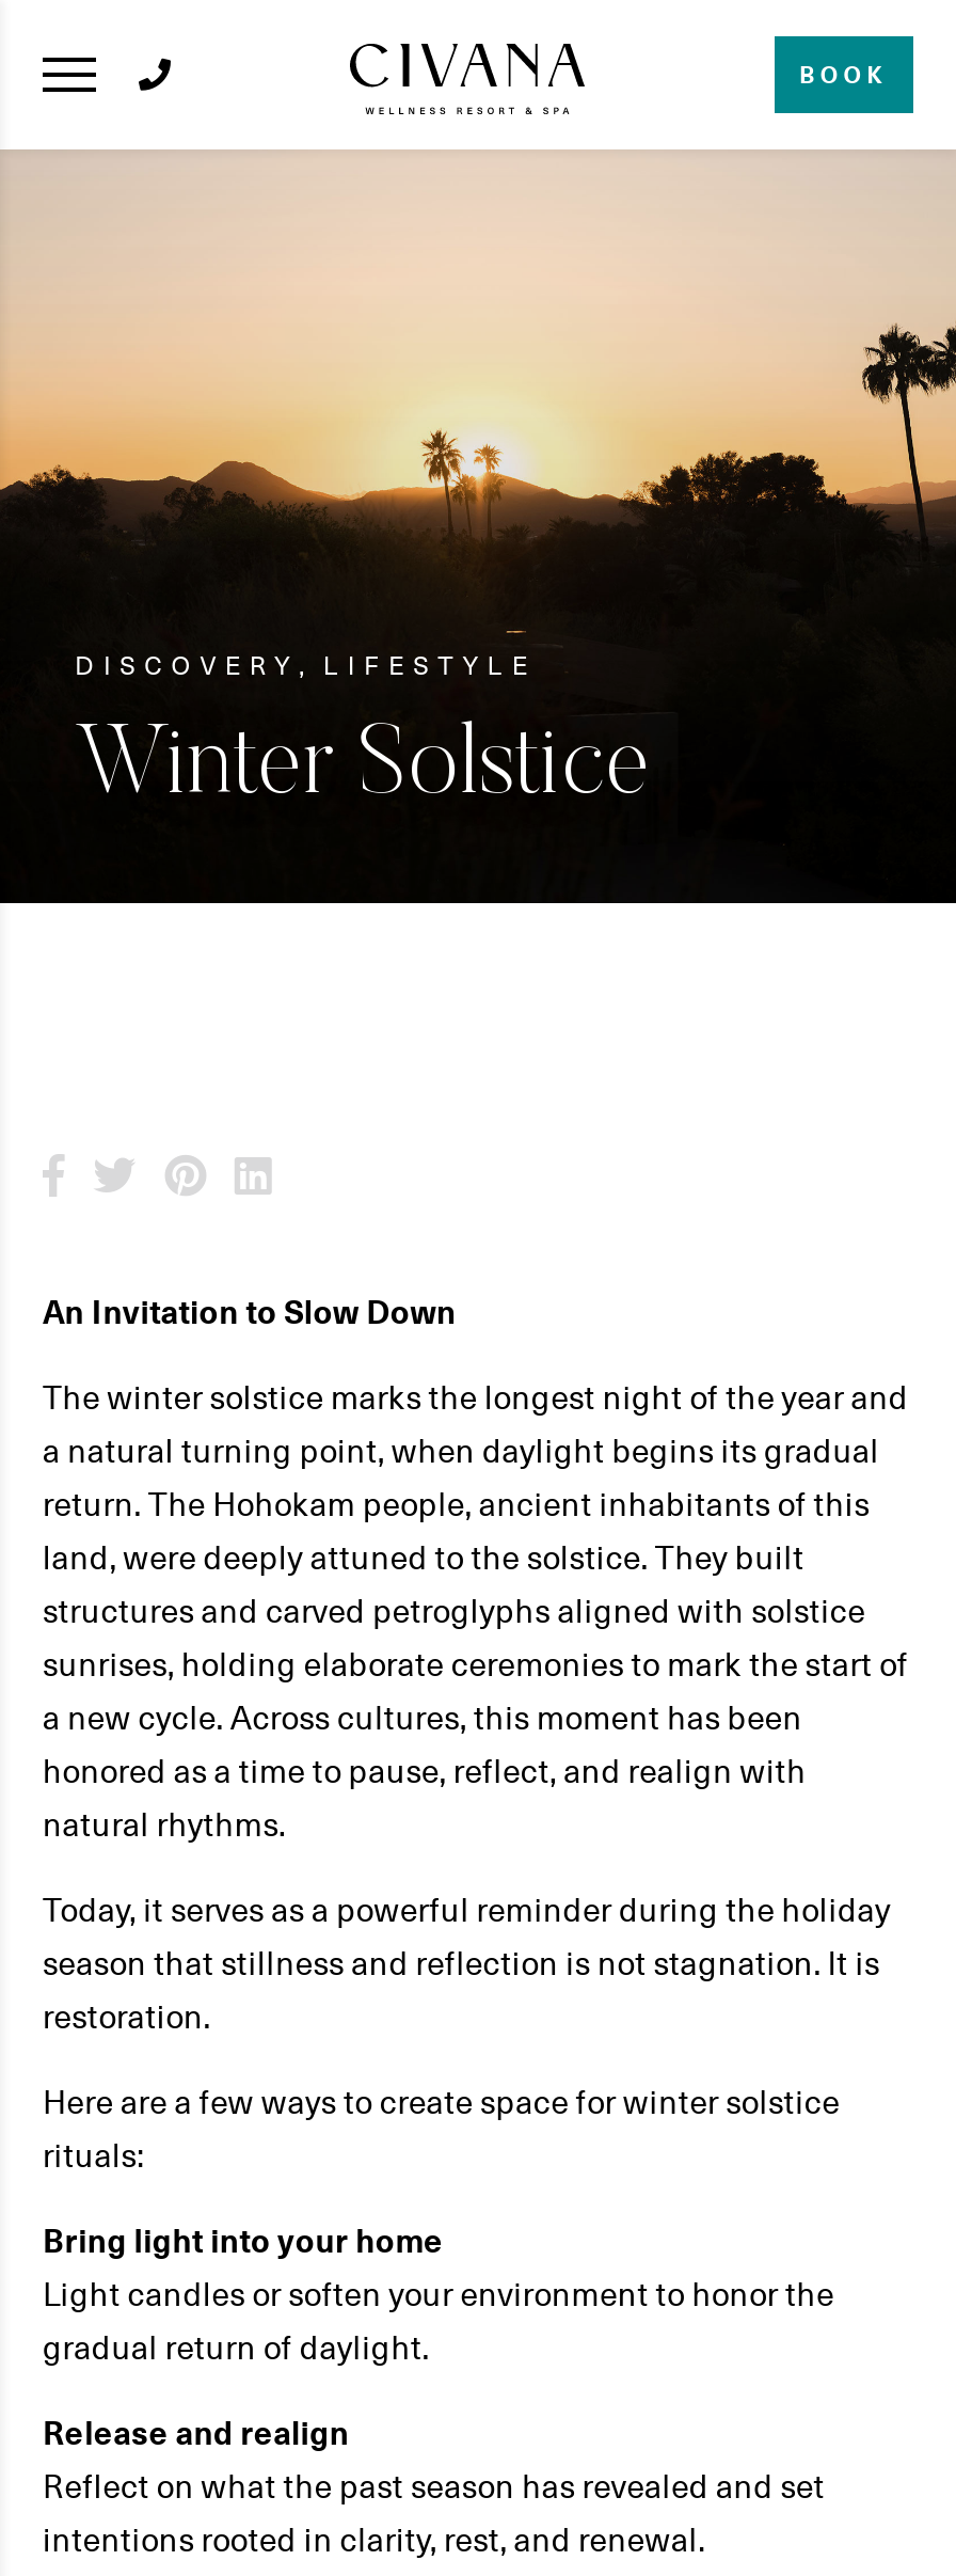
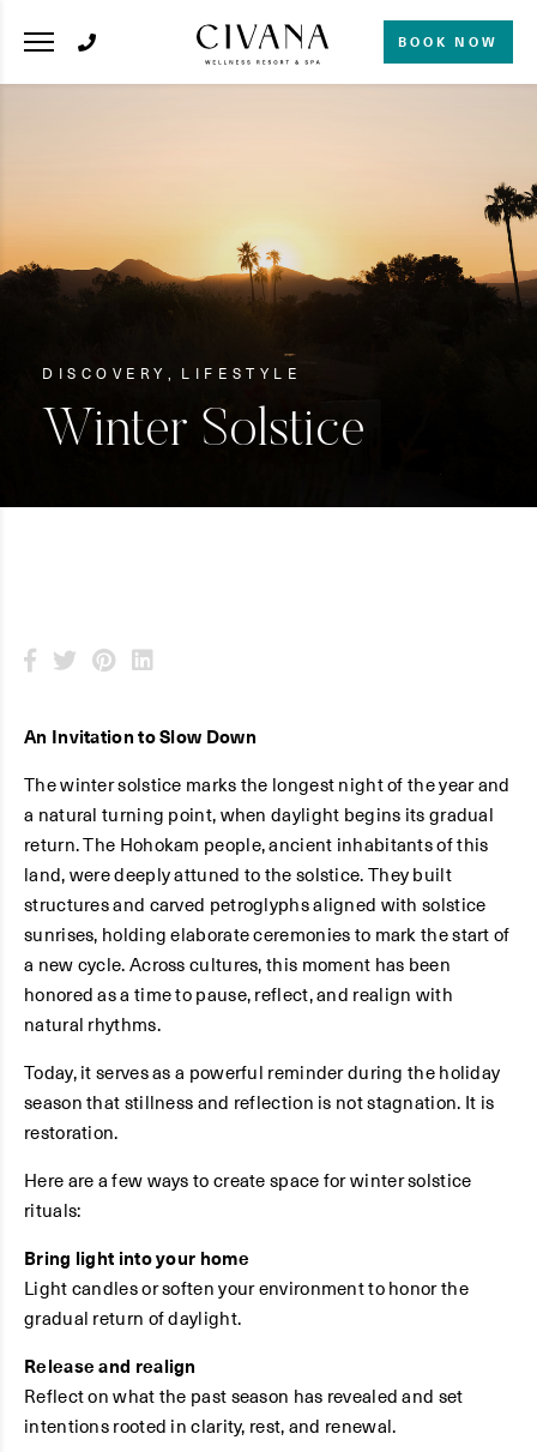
- BOOK
+ BOOK NOW
